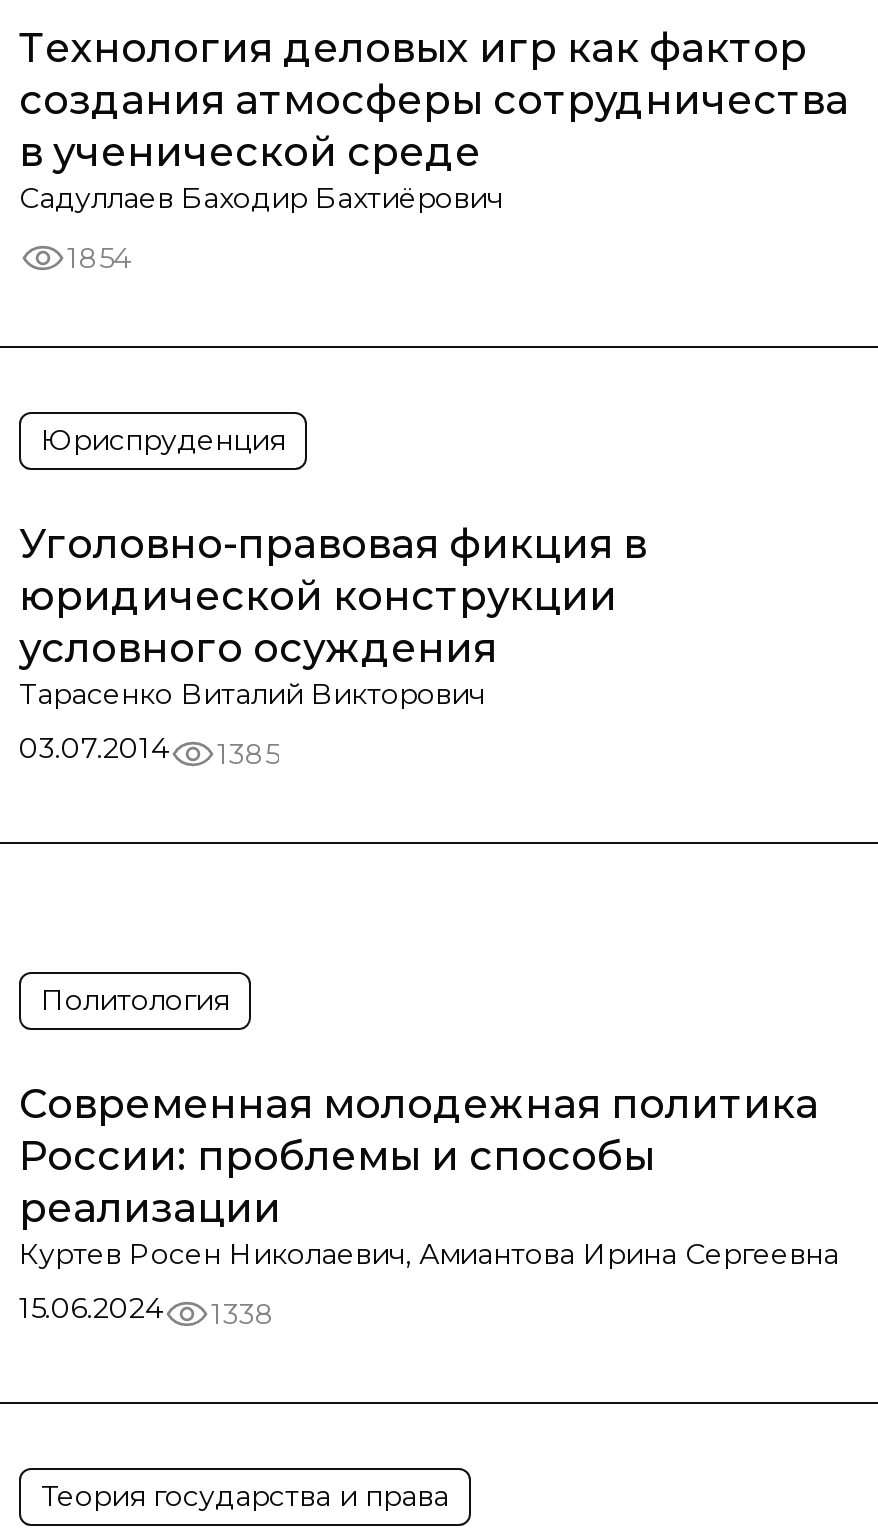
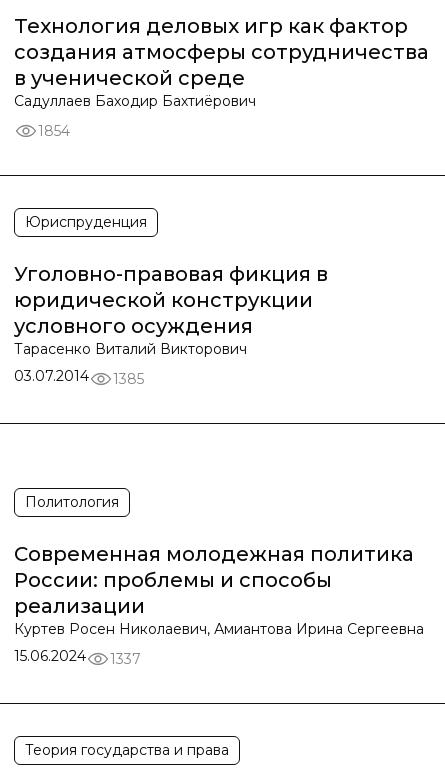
- 15.06.2024 1338
+ 15.06.2024 1337
